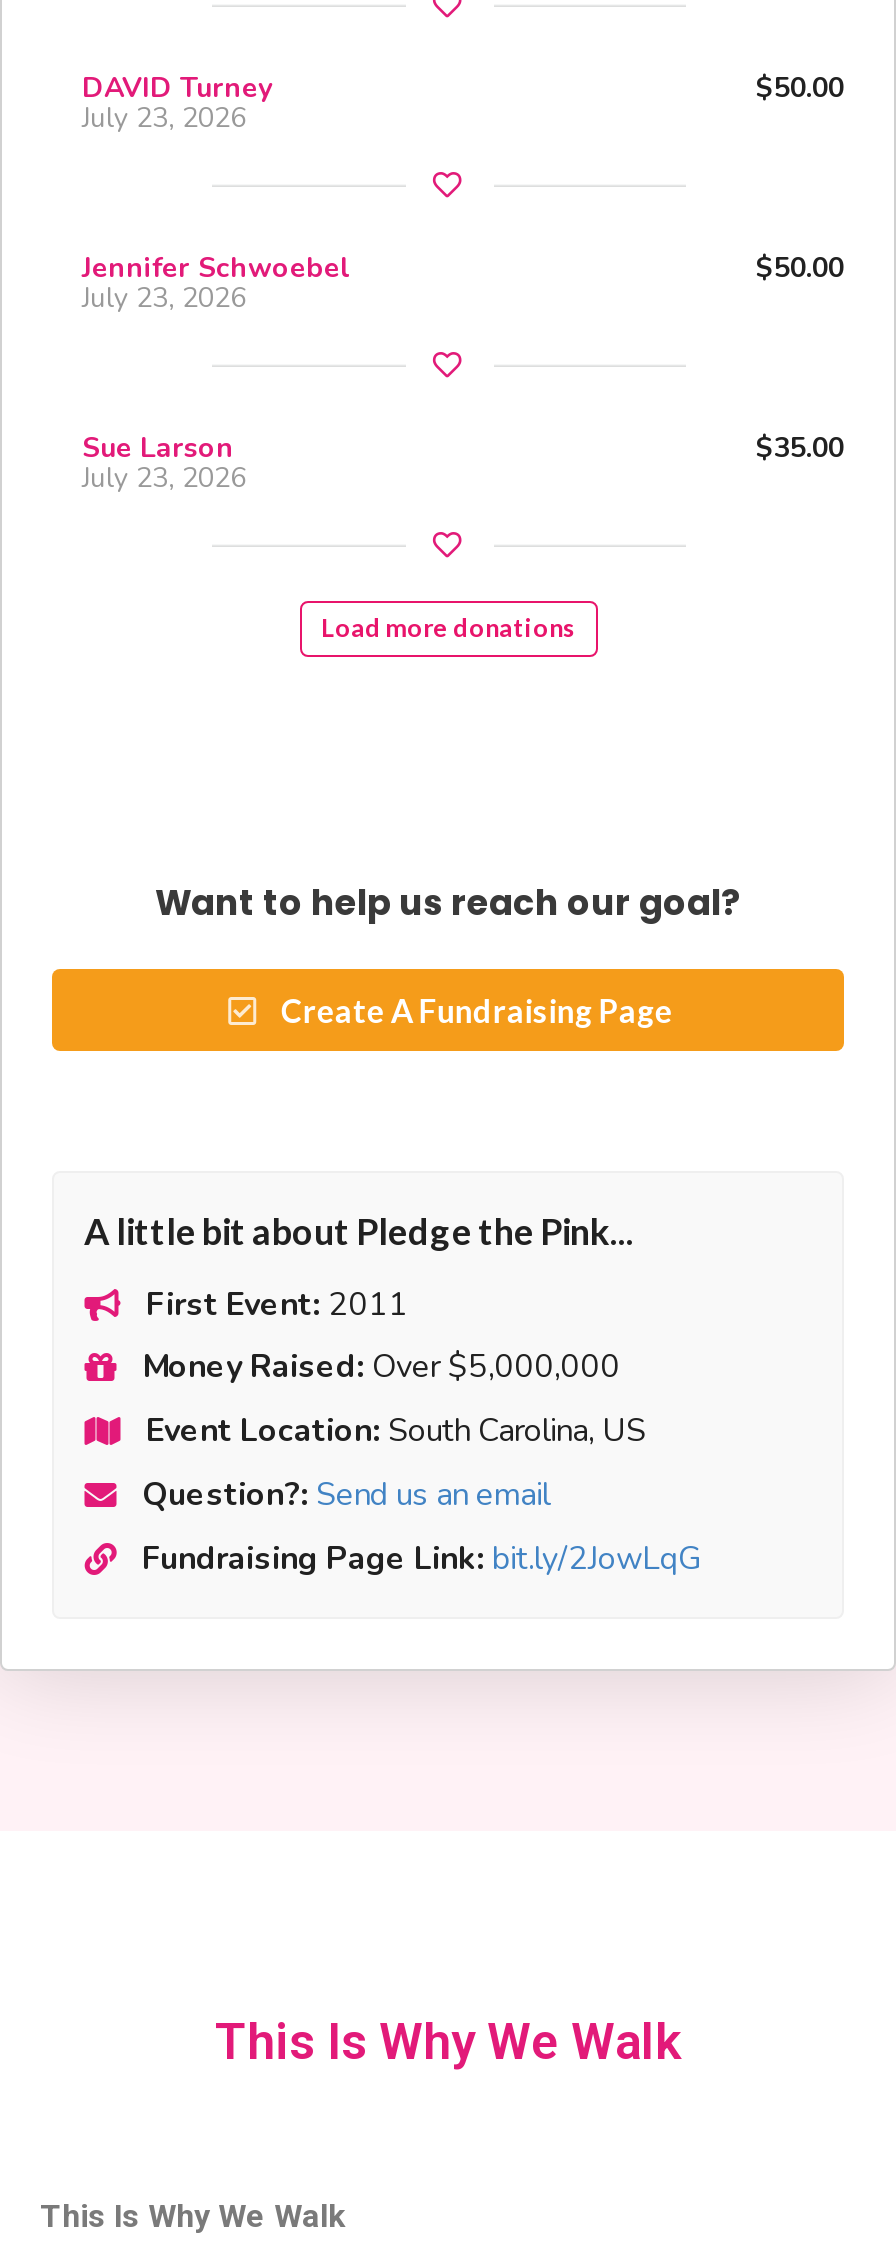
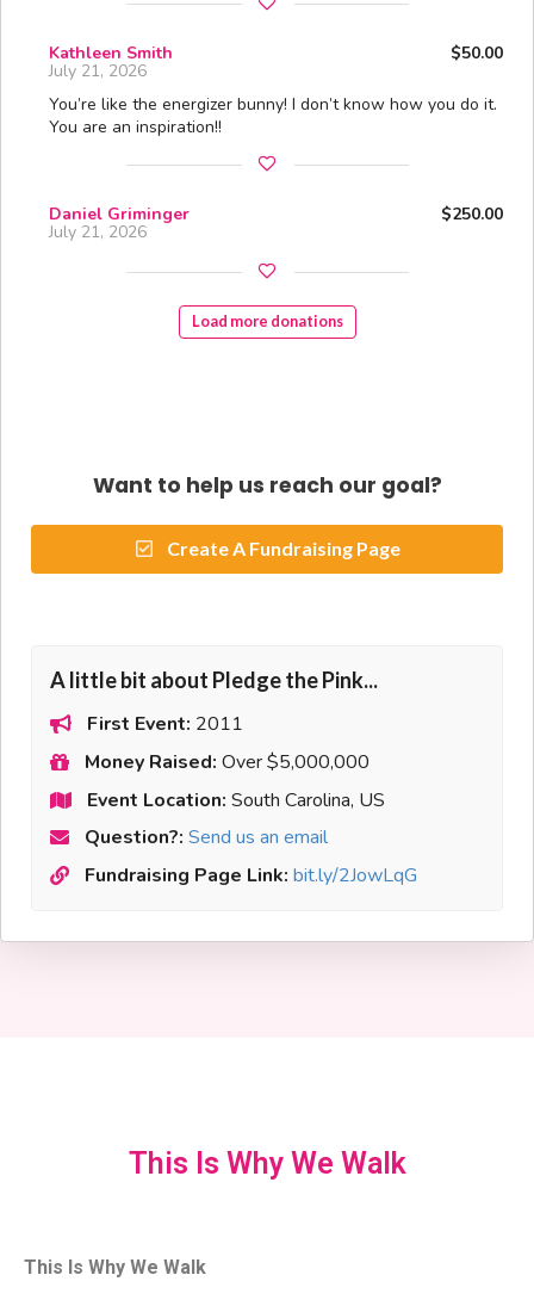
- DAVID Turney
+ Kathleen Smith

- July 23, 2026
+ July 21, 2026

- Jennifer Schwoebel
- $50.00
- July 23, 2026
+ You’re like the energizer bunny! I don’t know how you do it.
+ You are an inspiration!!

- Sue Larson
- $35.00
- July 23, 2026
+ Daniel Griminger
+ $250.00
+ July 21, 2026
